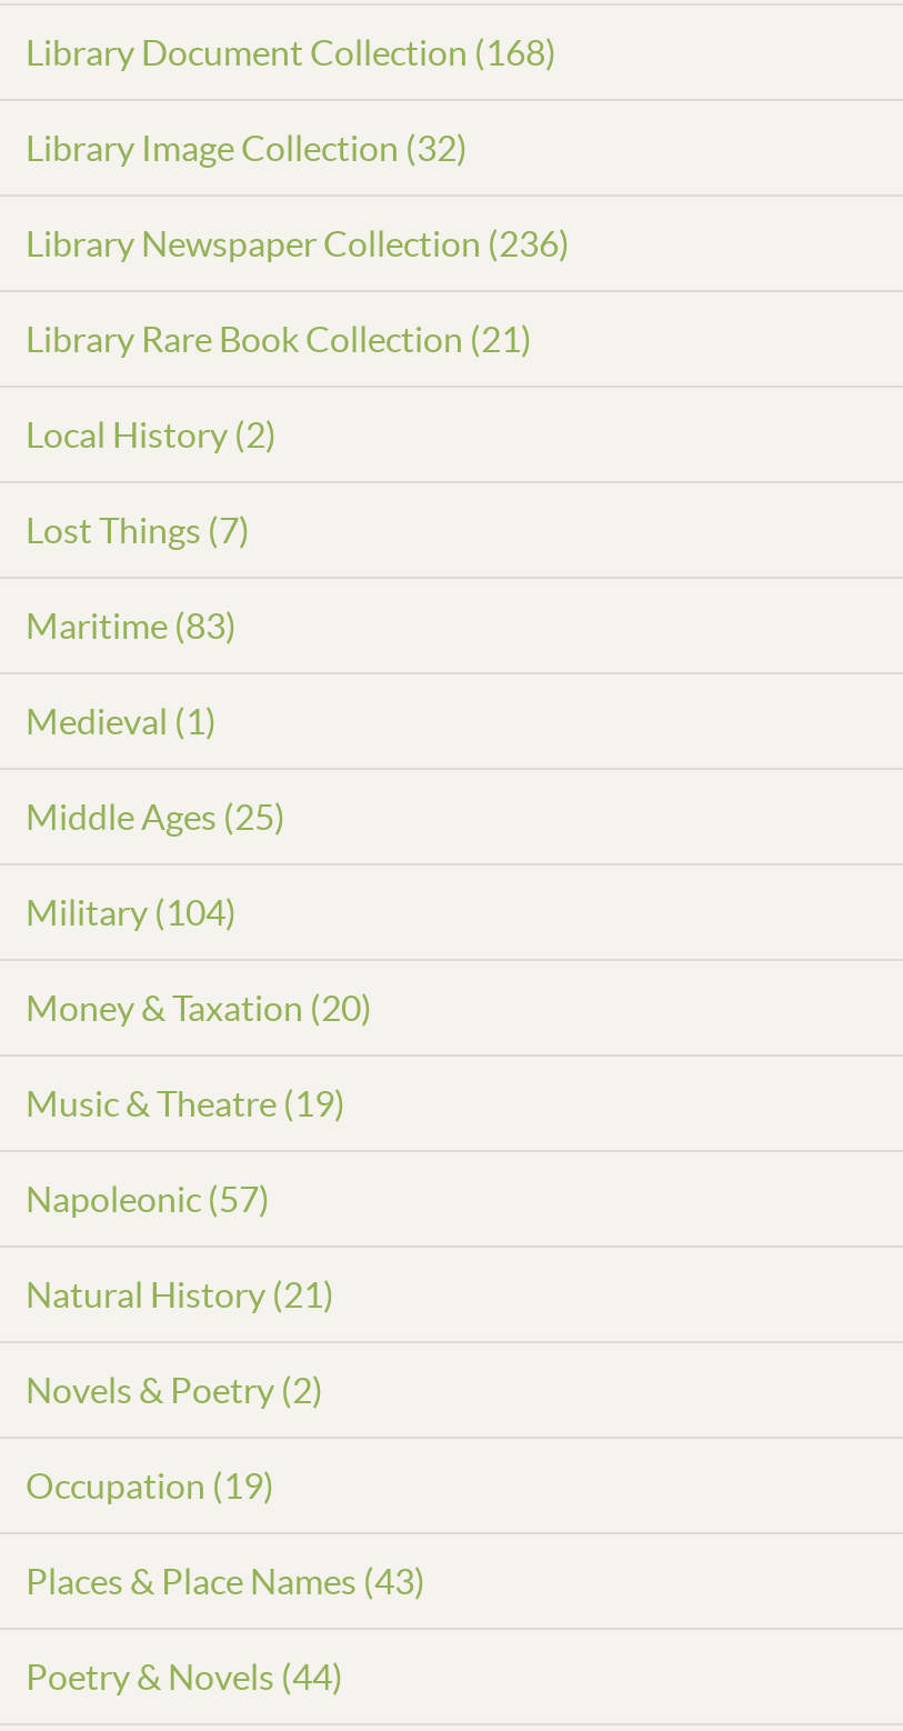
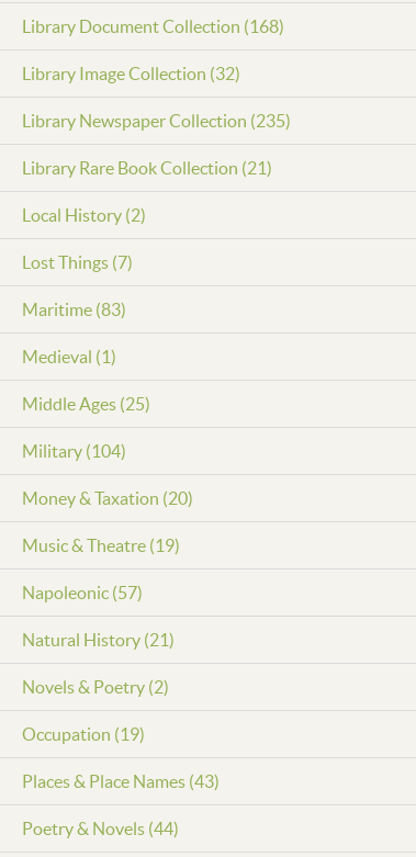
- Library Newspaper Collection (236)
+ Library Newspaper Collection (235)
